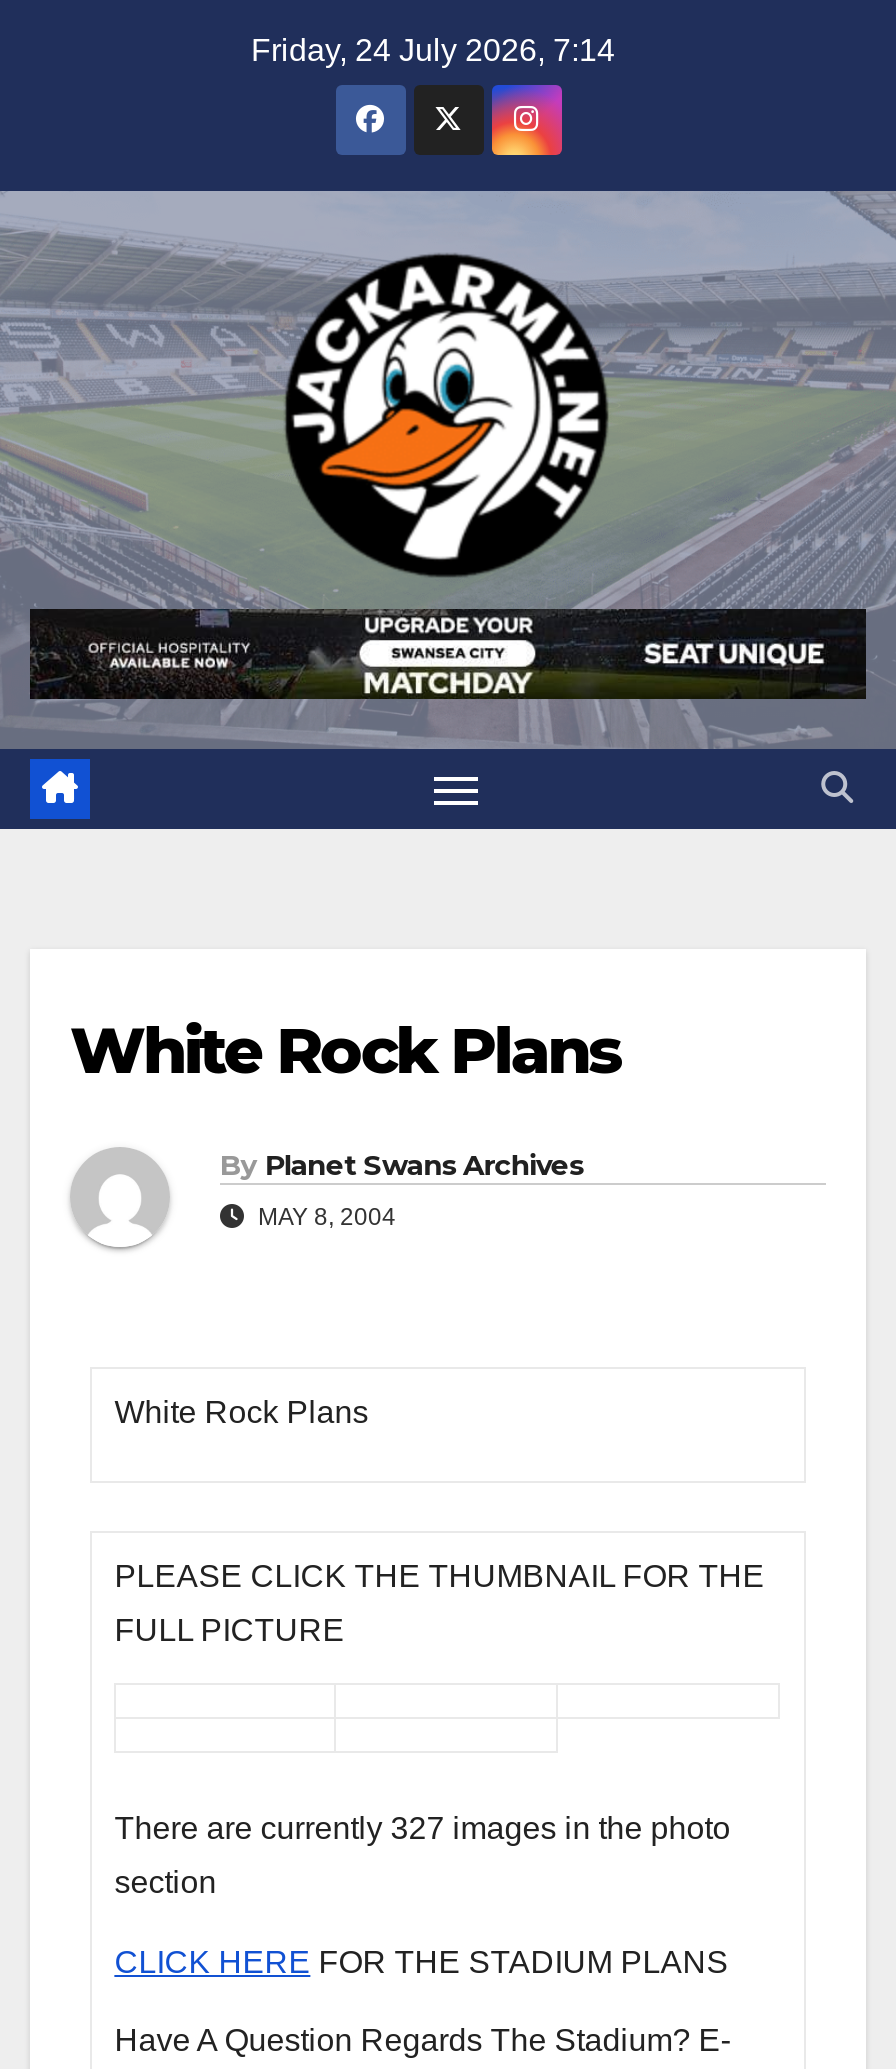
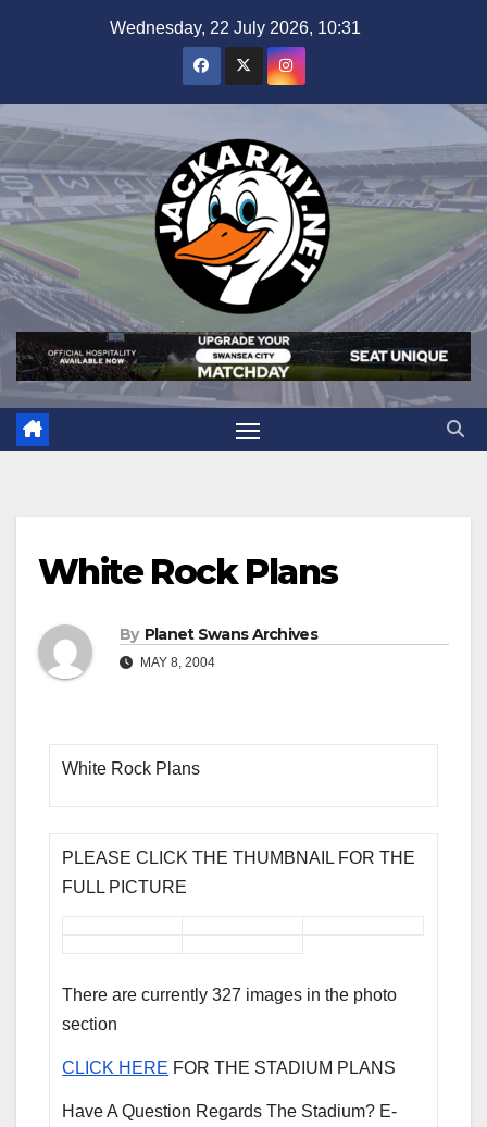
- Friday, 24 July 2026, 7:14
+ Wednesday, 22 July 2026, 10:31
